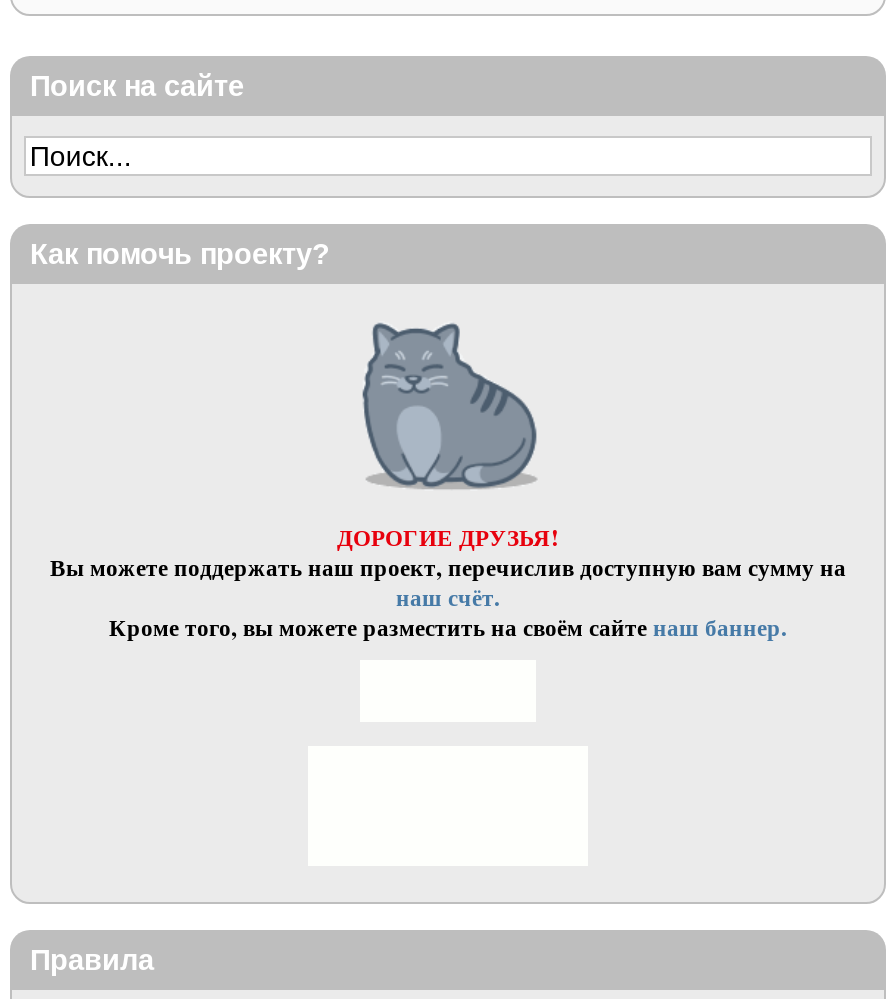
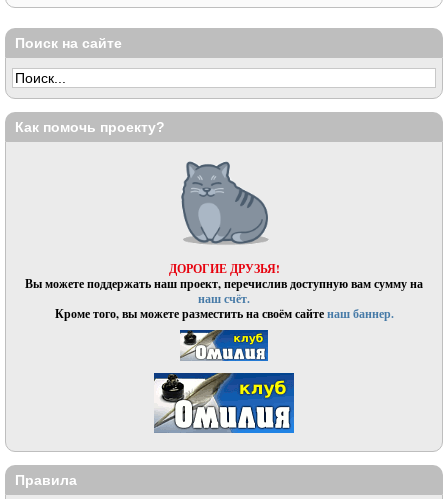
+ [image]

+ [image]
